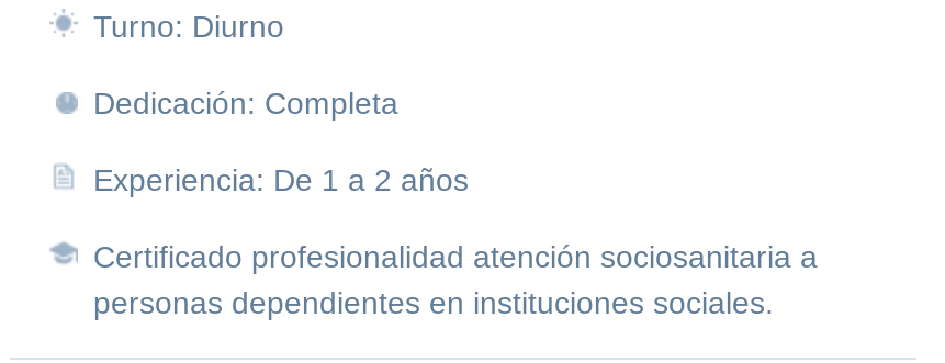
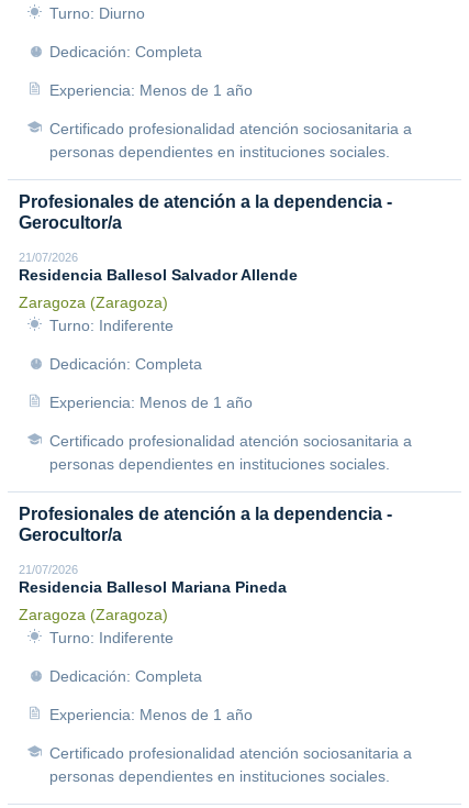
- Experiencia: De 1 a 2 años
+ Experiencia: Menos de 1 año
+ Certificado profesionalidad atención sociosanitaria a
+ personas dependientes en instituciones sociales.
+ Profesionales de atención a la dependencia -
+ Gerocultor/a
+ 21/07/2026
+ Residencia Ballesol Salvador Allende
+ Zaragoza (Zaragoza)
+ Turno: Indiferente
+ Dedicación: Completa
+ Experiencia: Menos de 1 año
+ Certificado profesionalidad atención sociosanitaria a
+ personas dependientes en instituciones sociales.
+ Profesionales de atención a la dependencia -
+ Gerocultor/a
+ 21/07/2026
+ Residencia Ballesol Mariana Pineda
+ Zaragoza (Zaragoza)
+ Turno: Indiferente
+ Dedicación: Completa
+ Experiencia: Menos de 1 año
